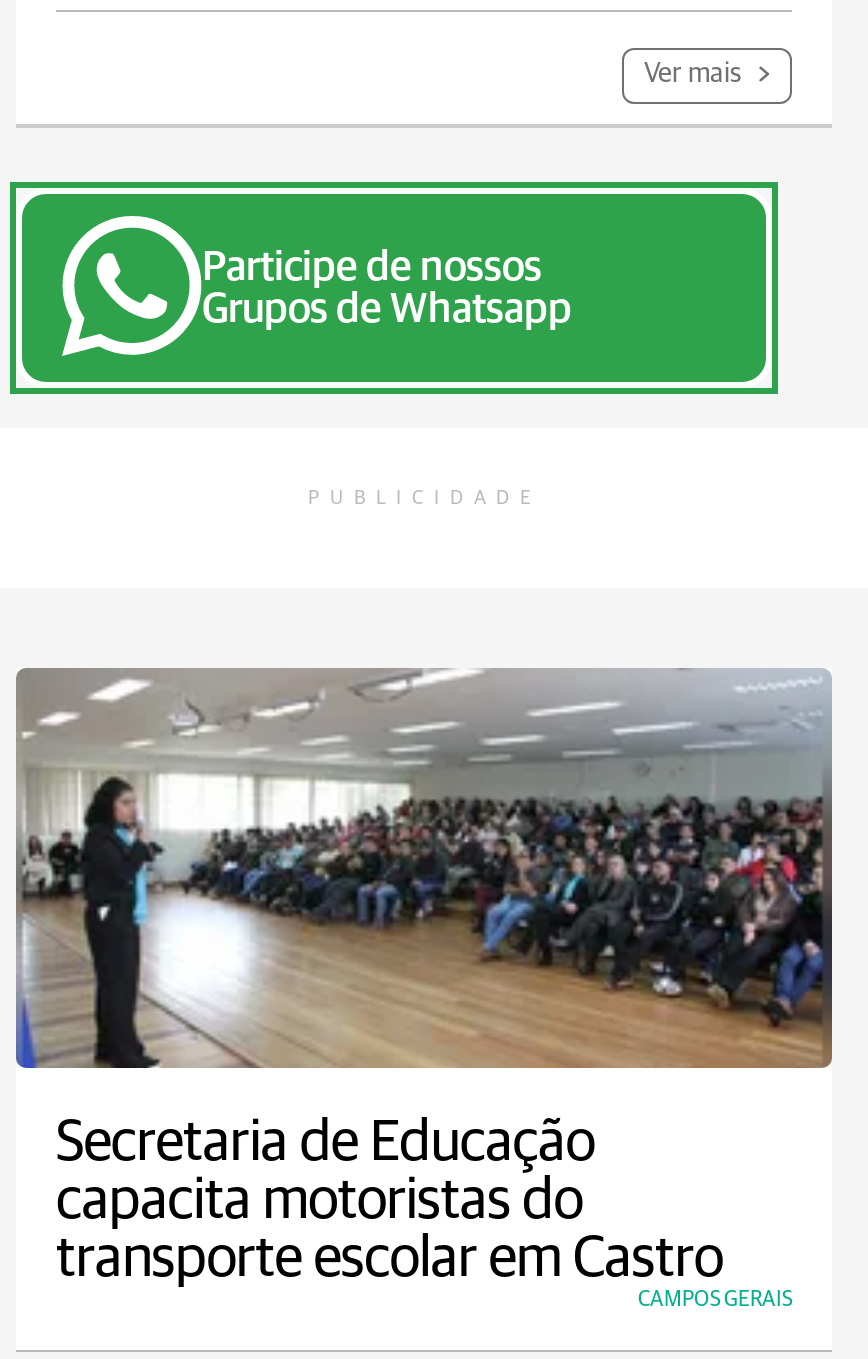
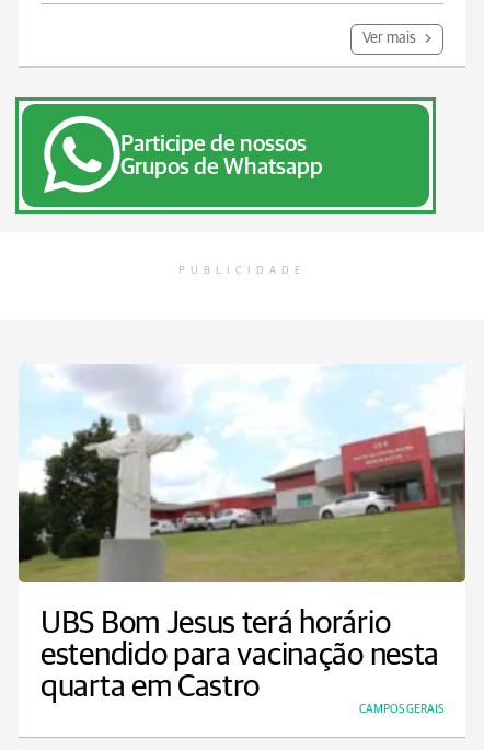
- [image]
- Secretaria de Educação
- capacita motoristas do
- transporte escolar em Castro
+ [image]
+ UBS Bom Jesus terá horário
+ estendido para vacinação nesta
+ quarta em Castro
